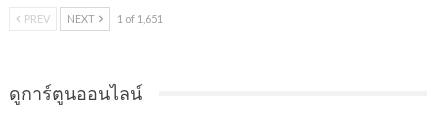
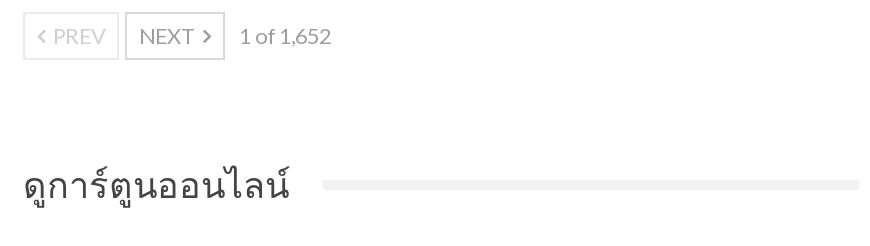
- PREV NEXT 1 of 1,651
+ PREV NEXT 1 of 1,652
